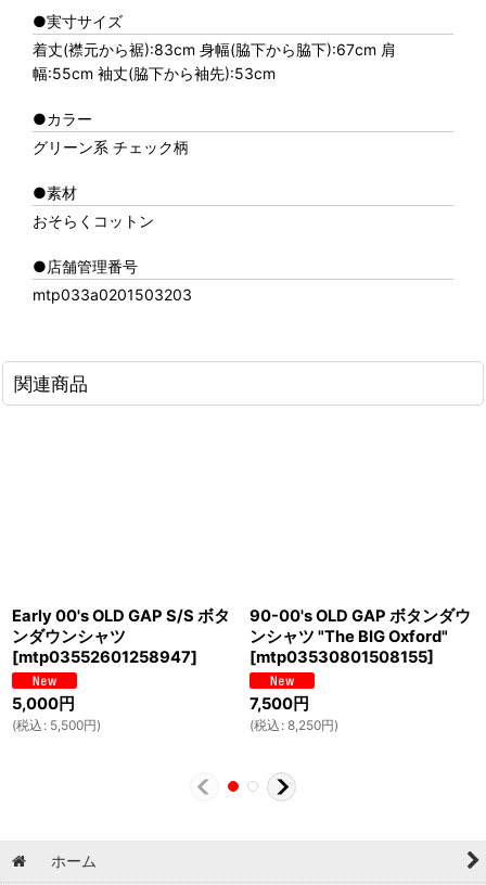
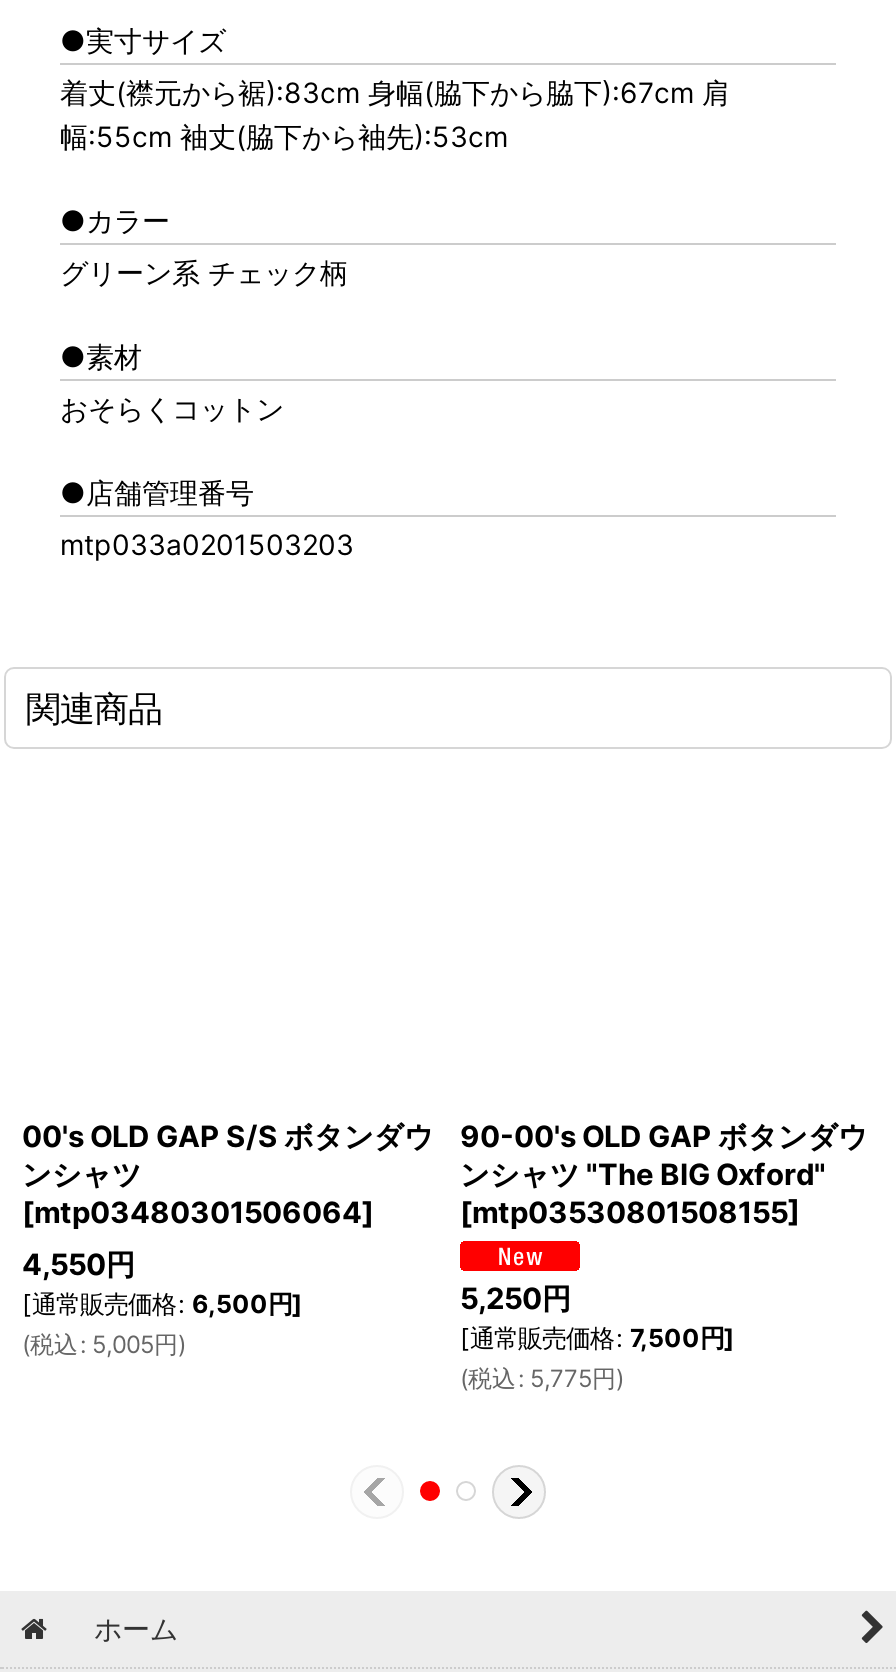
- Early 00's OLD GAP S/S ボタ
- ンダウンシャツ
- [mtp03552601258947]
- 5,000円
- (税込: 5,500円)
+ 00's OLD GAP S/S ボタンダウ
+ ンシャツ
+ [mtp03480301506064]
+ 4,550円
+ [通常販売価格: 6,500円]
+ (税込: 5,005円)

- 7,500円
- (税込: 8,250円)
+ 5,250円
+ [通常販売価格: 7,500円]
+ (税込: 5,775円)
